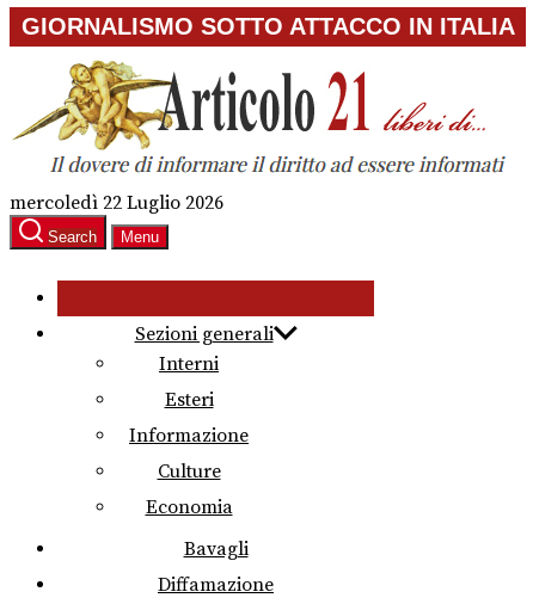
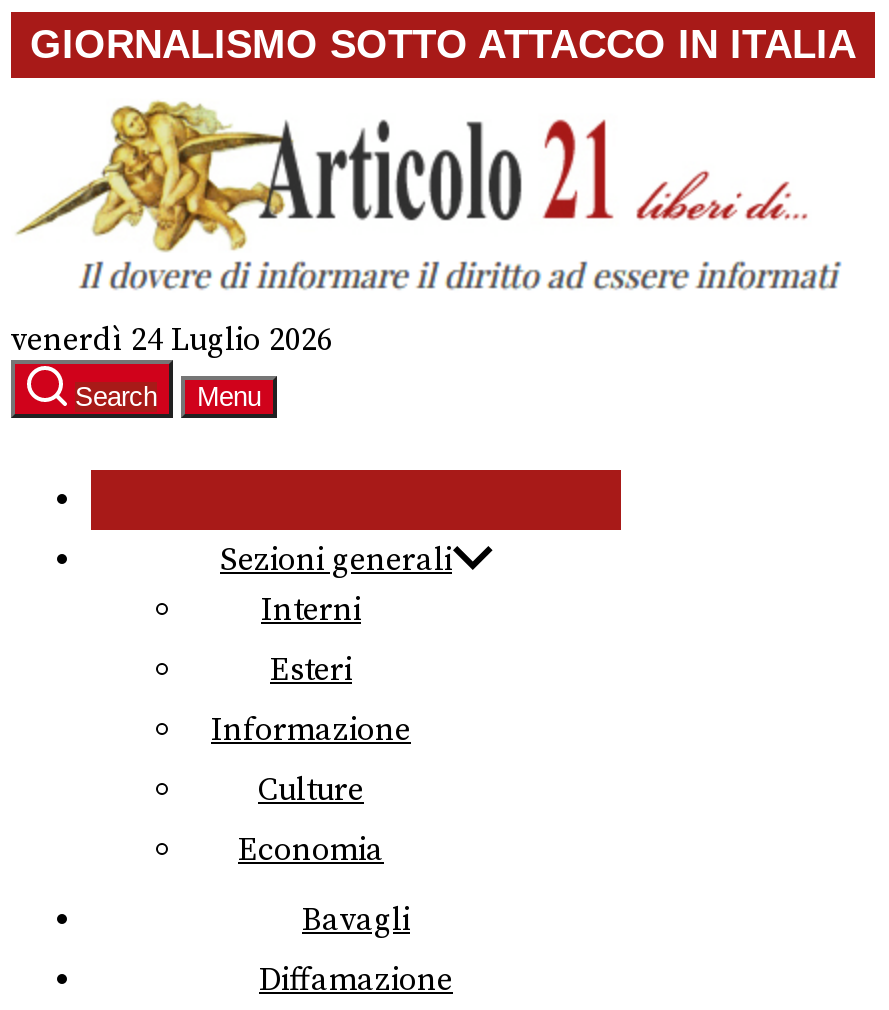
- mercoledì 22 Luglio 2026
+ venerdì 24 Luglio 2026
